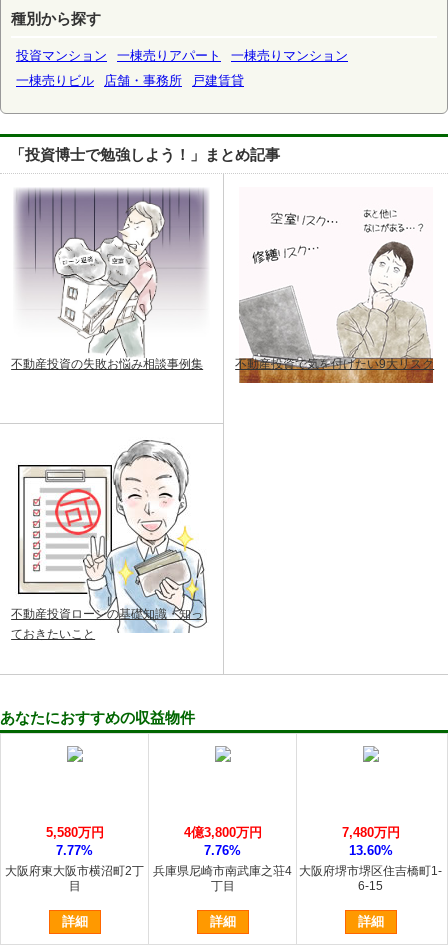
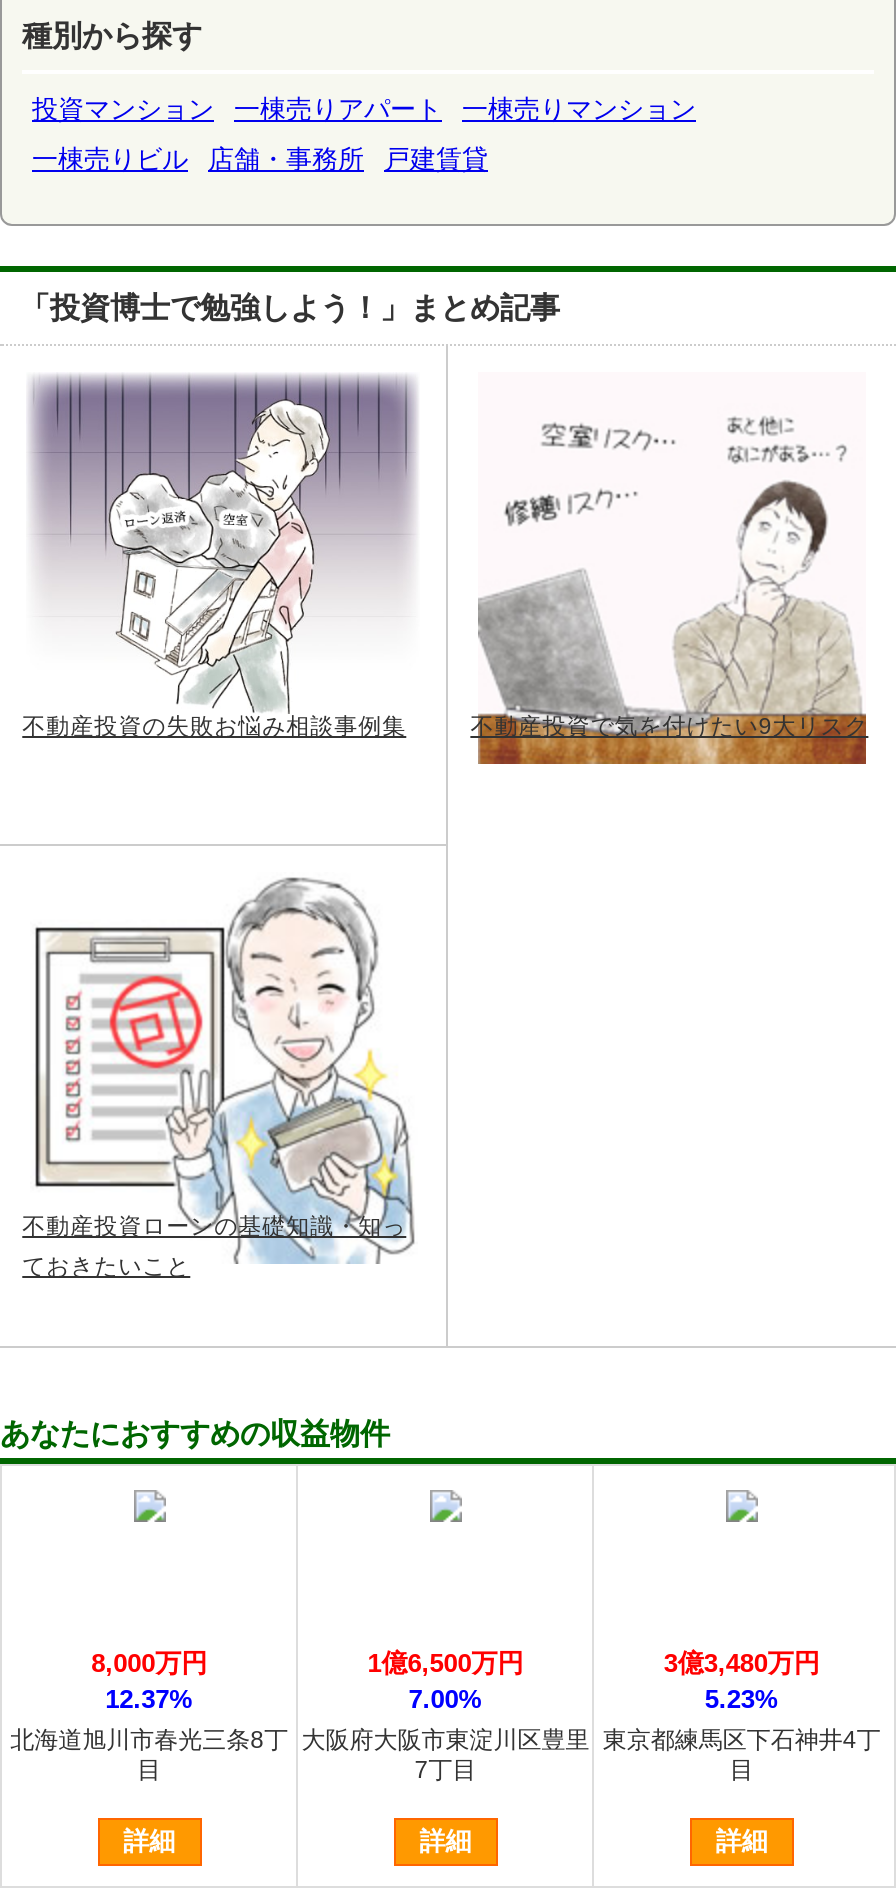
- 5,580万円
+ 8,000万円

- 4億3,800万円
- 7.76%
+ 1億6,500万円
+ 7.00%

- 7,480万円
- 13.60%
+ 3億3,480万円
+ 5.23%

- 7.77%
+ 12.37%

- 大阪府東大阪市横沼町2丁
+ 北海道旭川市春光三条8丁

- 兵庫県尼崎市南武庫之荘4
- 丁目
+ 大阪府大阪市東淀川区豊里
+ 7丁目

- 大阪府堺市堺区住吉橋町1-
- 6-15
+ 東京都練馬区下石神井4丁
+ 目
